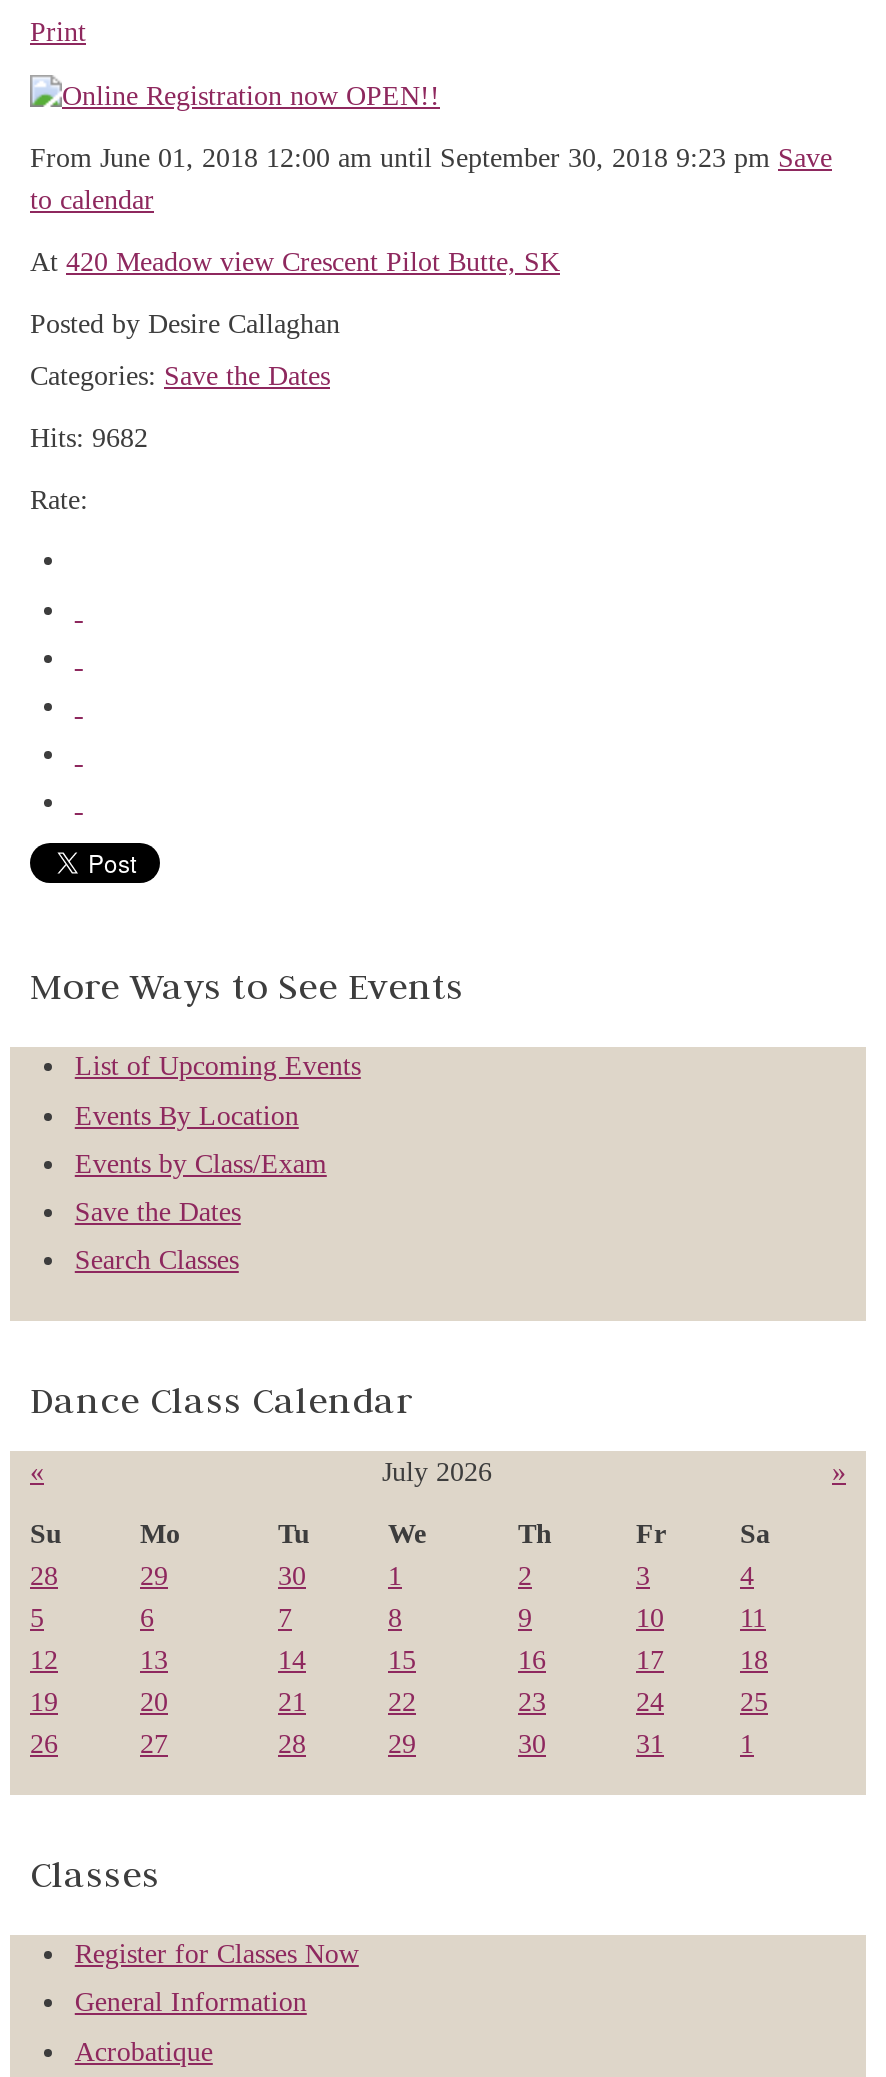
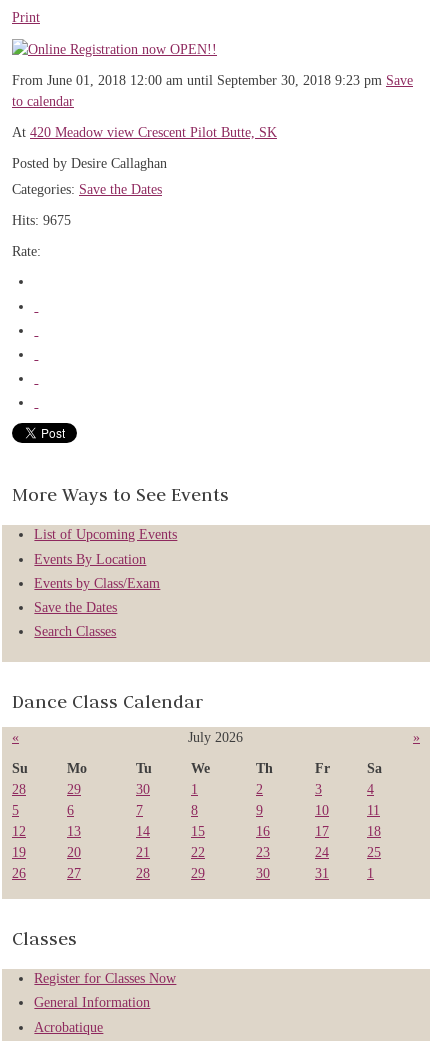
- Hits: 9682
+ Hits: 9675
